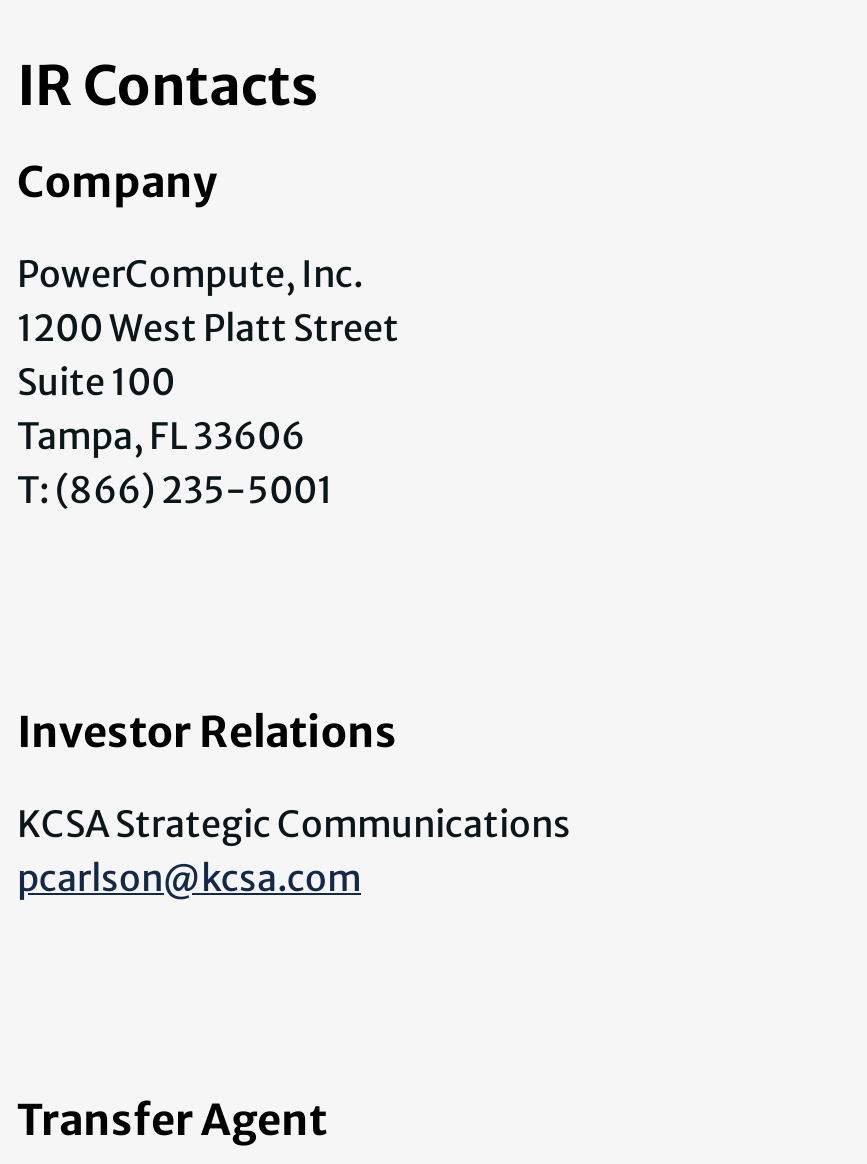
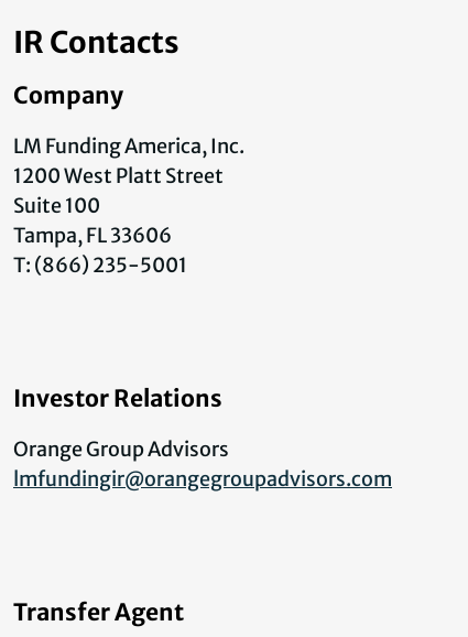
- PowerCompute, Inc.
+ LM Funding America, Inc.

- KCSA Strategic Communications
- pcarlson@kcsa.com
+ Orange Group Advisors
+ lmfundingir@orangegroupadvisors.com
